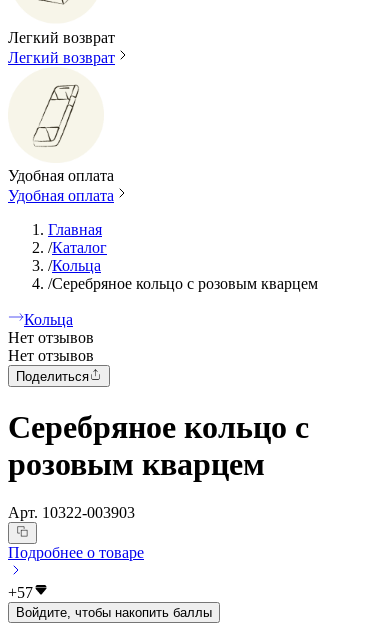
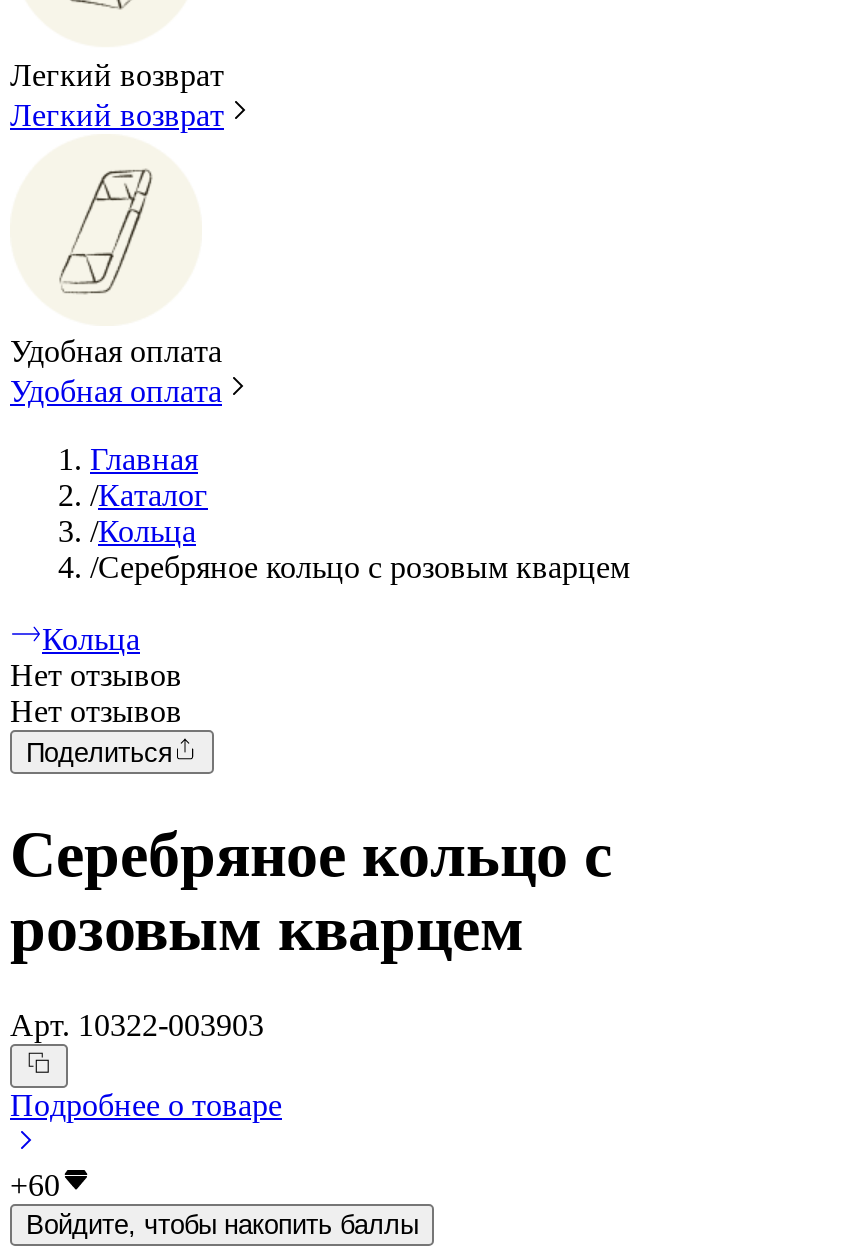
- +57
+ +60
